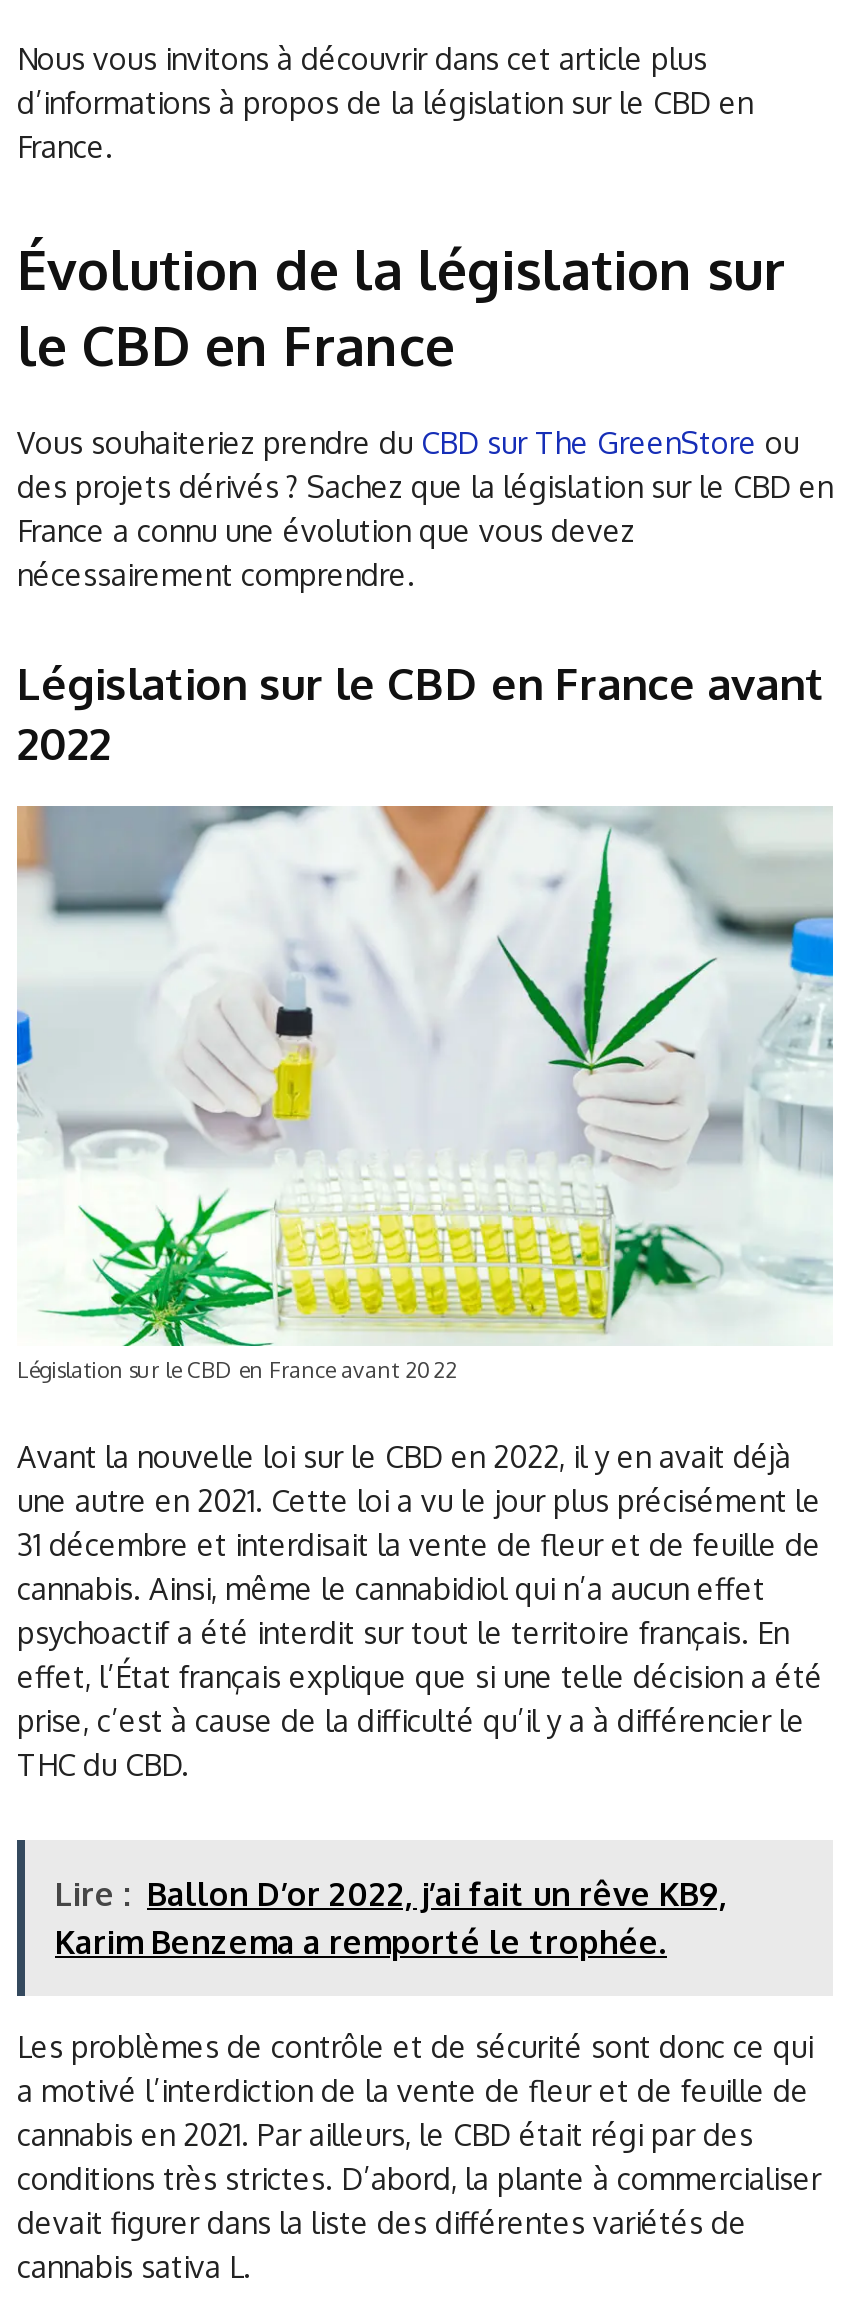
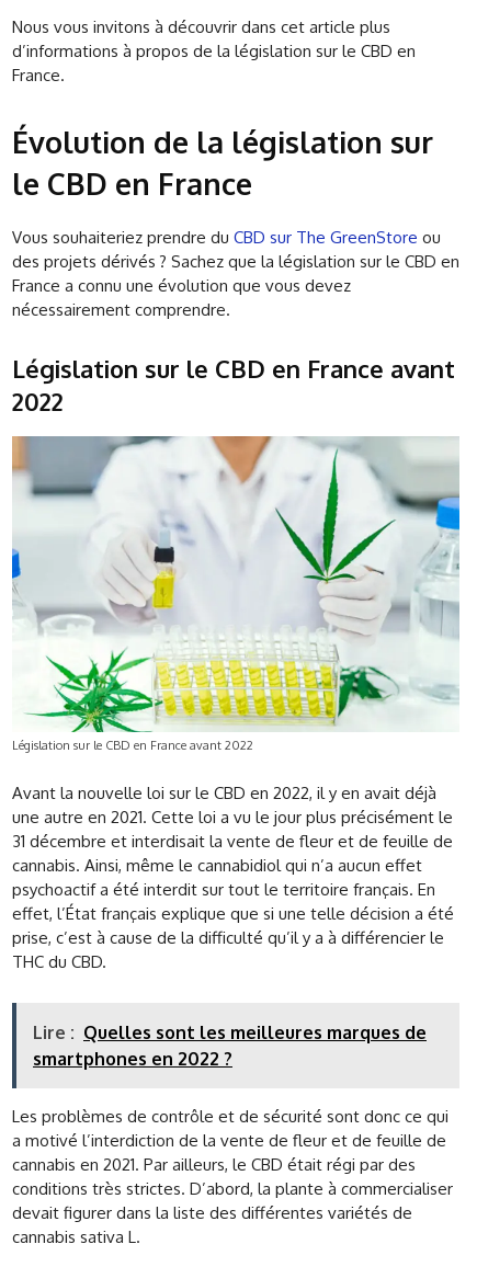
- Lire : Ballon D’or 2022, j’ai fait un rêve KB9,
- Karim Benzema a remporté le trophée.
+ Lire : Quelles sont les meilleures marques de
+ smartphones en 2022 ?
